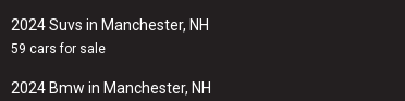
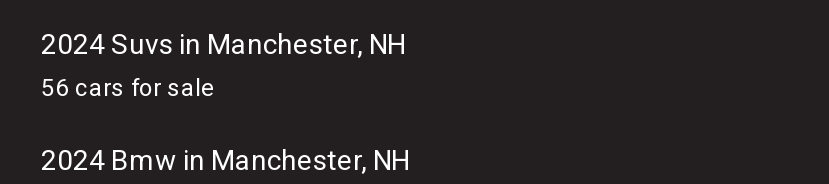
- 59 cars for sale
+ 56 cars for sale
